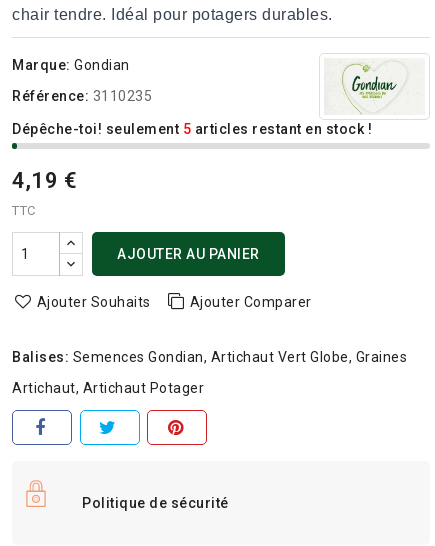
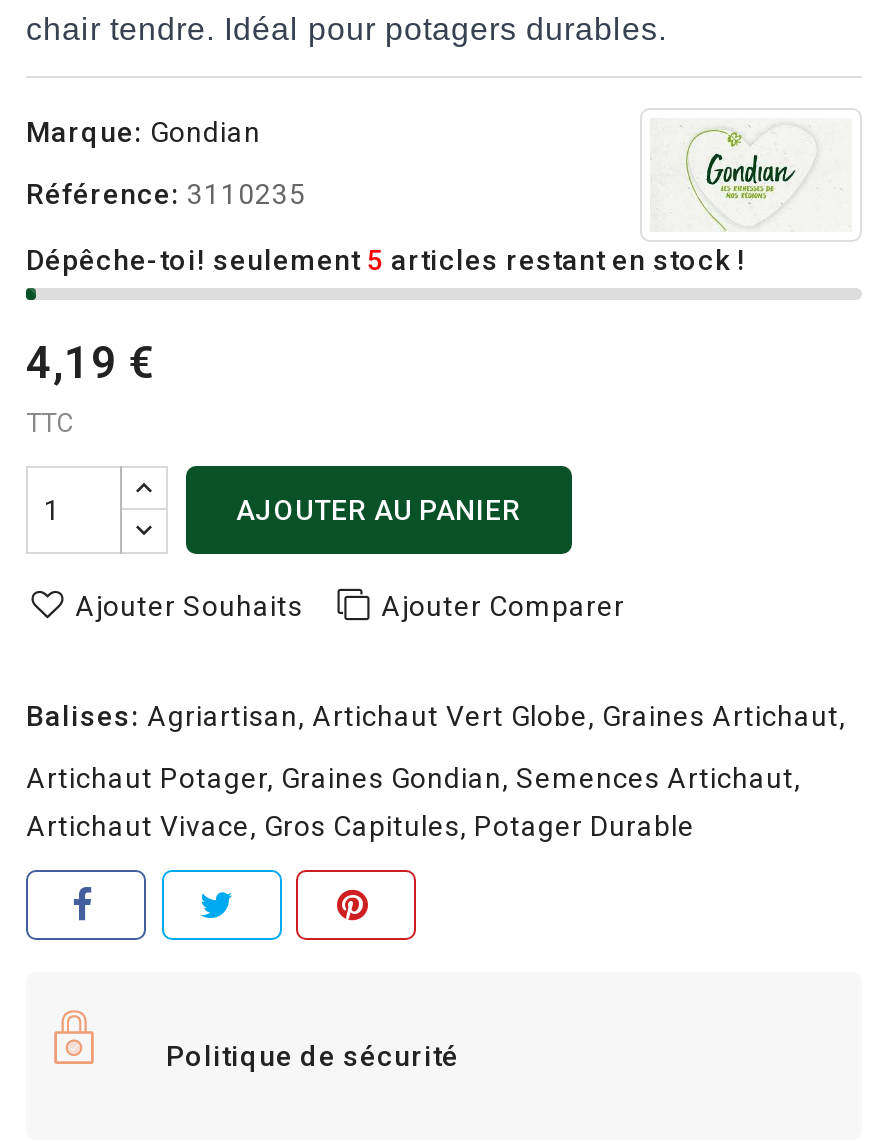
- Balises: Semences Gondian Artichaut Vert Globe Graines
- Artichaut Artichaut Potager
+ Balises: Agriartisan Artichaut Vert Globe Graines Artichaut
+ Artichaut Potager Graines Gondian Semences Artichaut
+ Artichaut Vivace Gros Capitules Potager Durable
